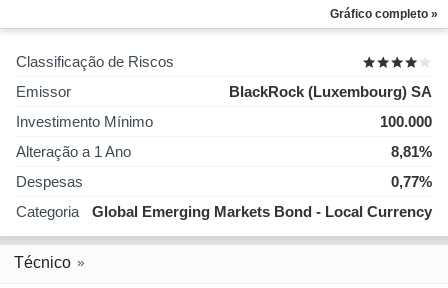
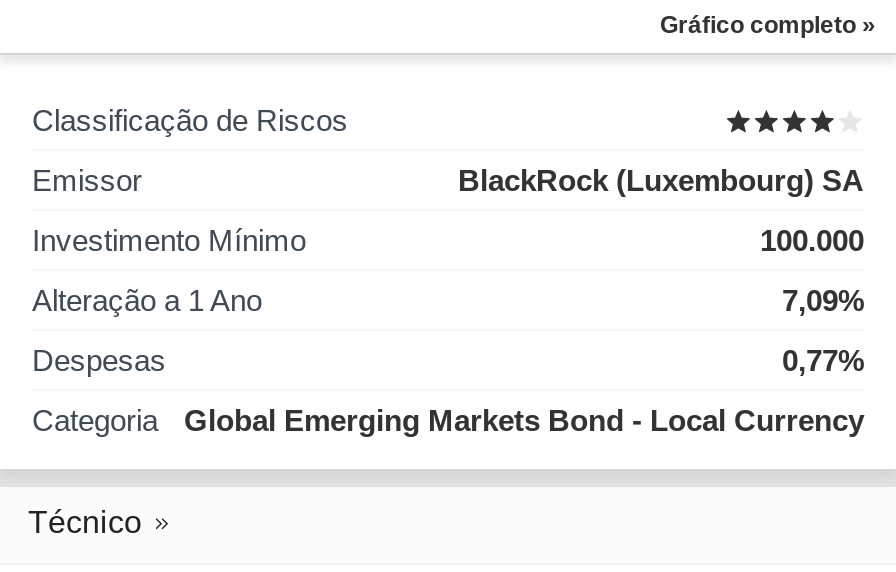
- 8,81%
+ 7,09%
